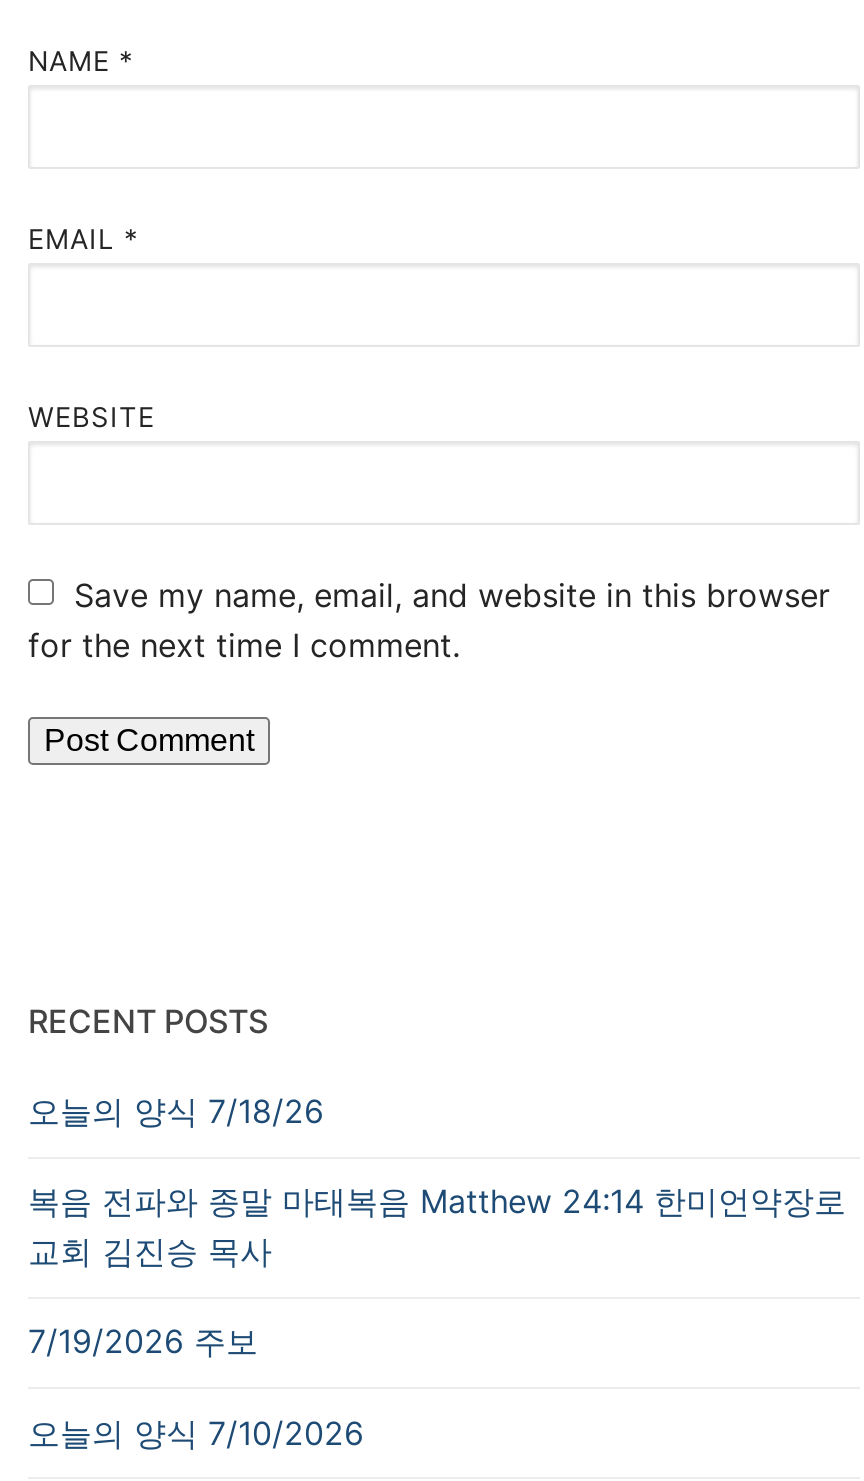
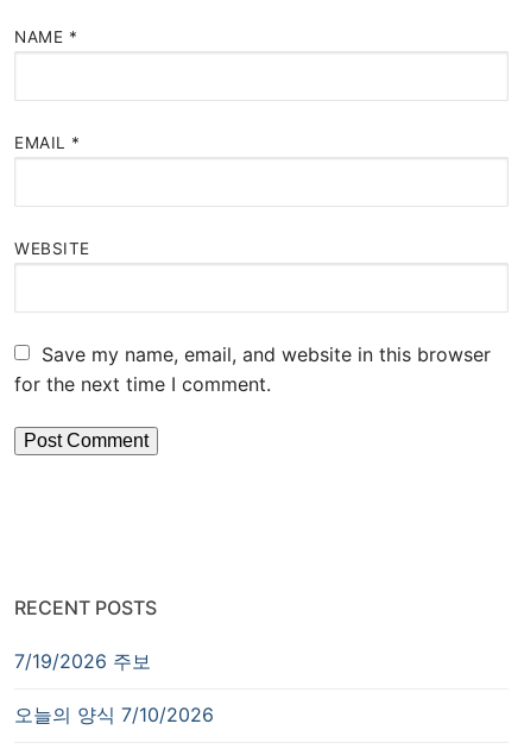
- 오늘의 양식 7/18/26
- 복음 전파와 종말 마태복음 Matthew 24:14 한미언약장로
- 교회 김진승 목사
